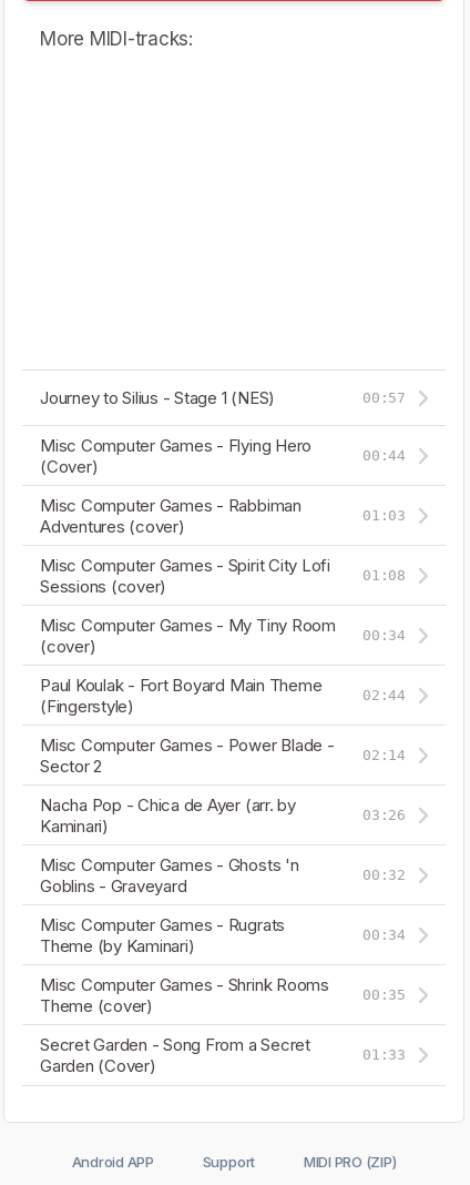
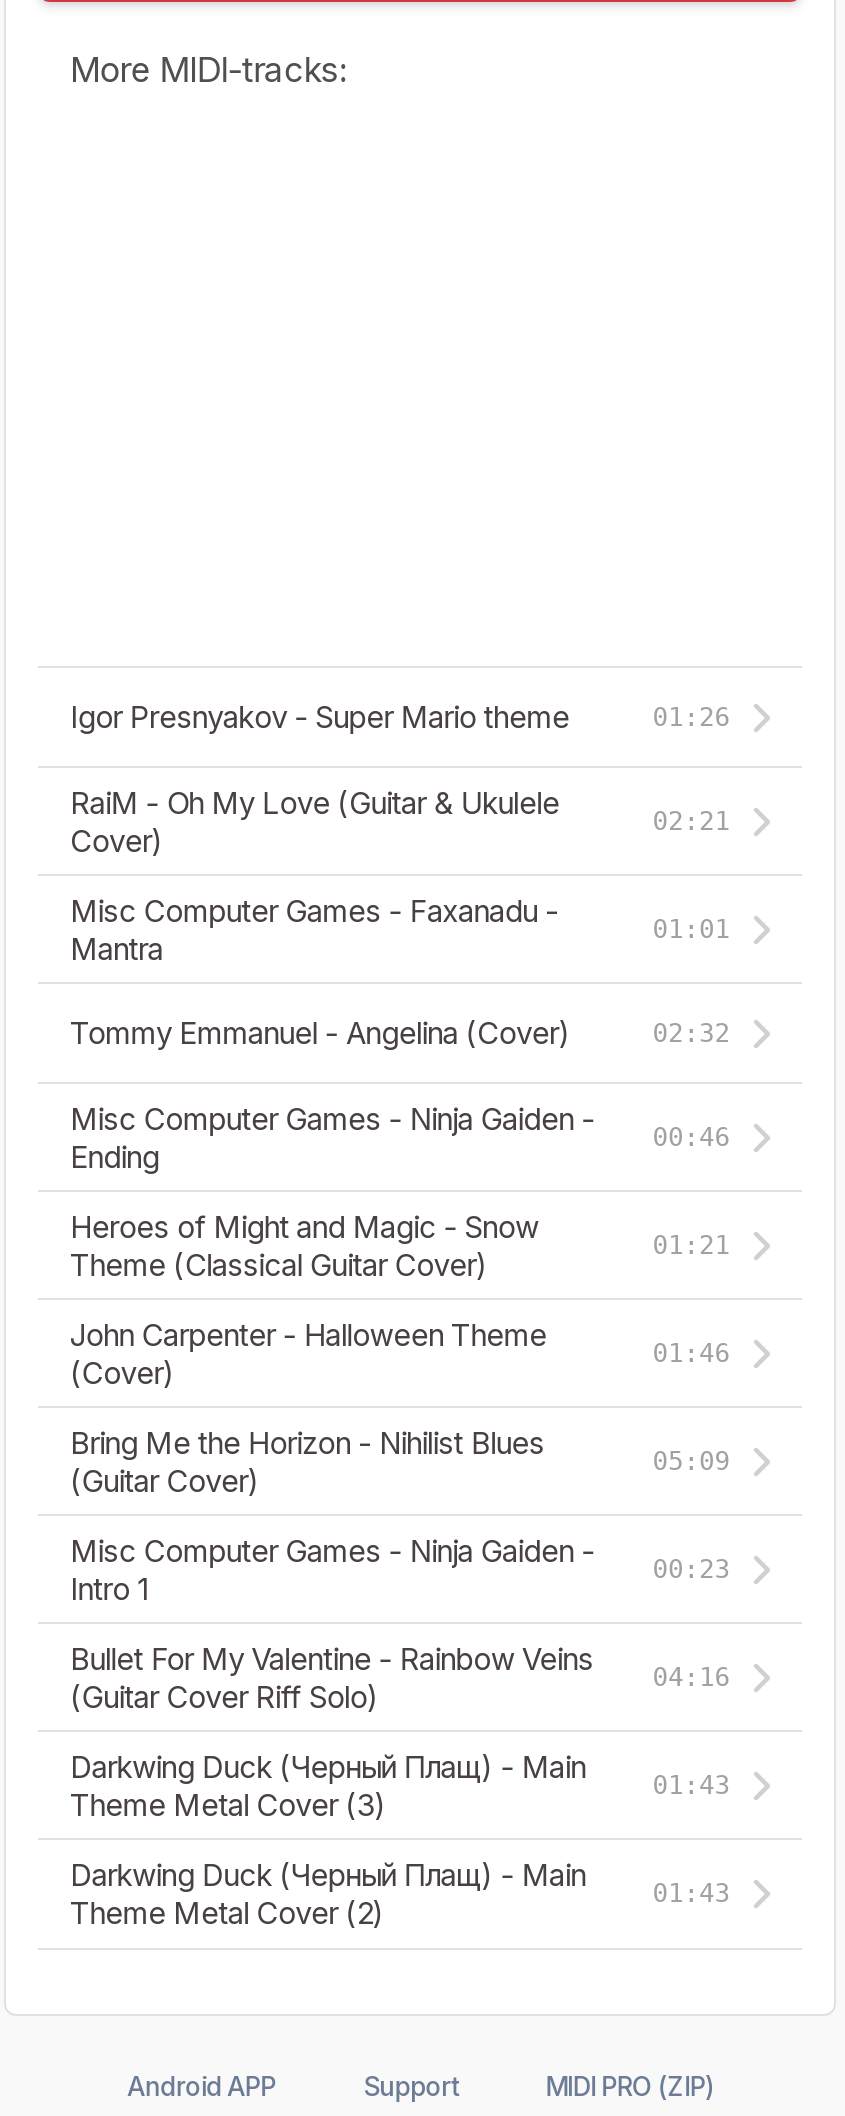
- Journey to Silius - Stage 1 (NES)
- 00:57
- Misc Computer Games - Flying Hero
+ Igor Presnyakov - Super Mario theme
+ 01:26
+ RaiM - Oh My Love (Guitar & Ukulele
+ Cover)
+ 02:21
+ Misc Computer Games - Faxanadu -
+ Mantra
+ 01:01
+ Tommy Emmanuel - Angelina (Cover)
+ 02:32
+ Misc Computer Games - Ninja Gaiden -
+ Ending
+ 00:46
+ Heroes of Might and Magic - Snow
+ Theme (Classical Guitar Cover)
+ 01:21
+ John Carpenter - Halloween Theme

- 00:44
- Misc Computer Games - Rabbiman
- Adventures (cover)
- 01:03
- Misc Computer Games - Spirit City Lofi
- Sessions (cover)
- 01:08
- Misc Computer Games - My Tiny Room
- (cover)
- 00:34
- Paul Koulak - Fort Boyard Main Theme
- (Fingerstyle)
- 02:44
- Misc Computer Games - Power Blade -
- Sector 2
- 02:14
- Nacha Pop - Chica de Ayer (arr. by
- Kaminari)
- 03:26
- Misc Computer Games - Ghosts 'n
- Goblins - Graveyard
- 00:32
- Misc Computer Games - Rugrats
- Theme (by Kaminari)
- 00:34
- Misc Computer Games - Shrink Rooms
- Theme (cover)
- 00:35
- Secret Garden - Song From a Secret
- Garden (Cover)
- 01:33
+ 01:46
+ Bring Me the Horizon - Nihilist Blues
+ (Guitar Cover)
+ 05:09
+ Misc Computer Games - Ninja Gaiden -
+ Intro 1
+ 00:23
+ Bullet For My Valentine - Rainbow Veins
+ (Guitar Cover Riff Solo)
+ 04:16
+ Darkwing Duck (Черный Плащ) - Main
+ Theme Metal Cover (3)
+ 01:43
+ Darkwing Duck (Черный Плащ) - Main
+ Theme Metal Cover (2)
+ 01:43

moved down: (Cover)
